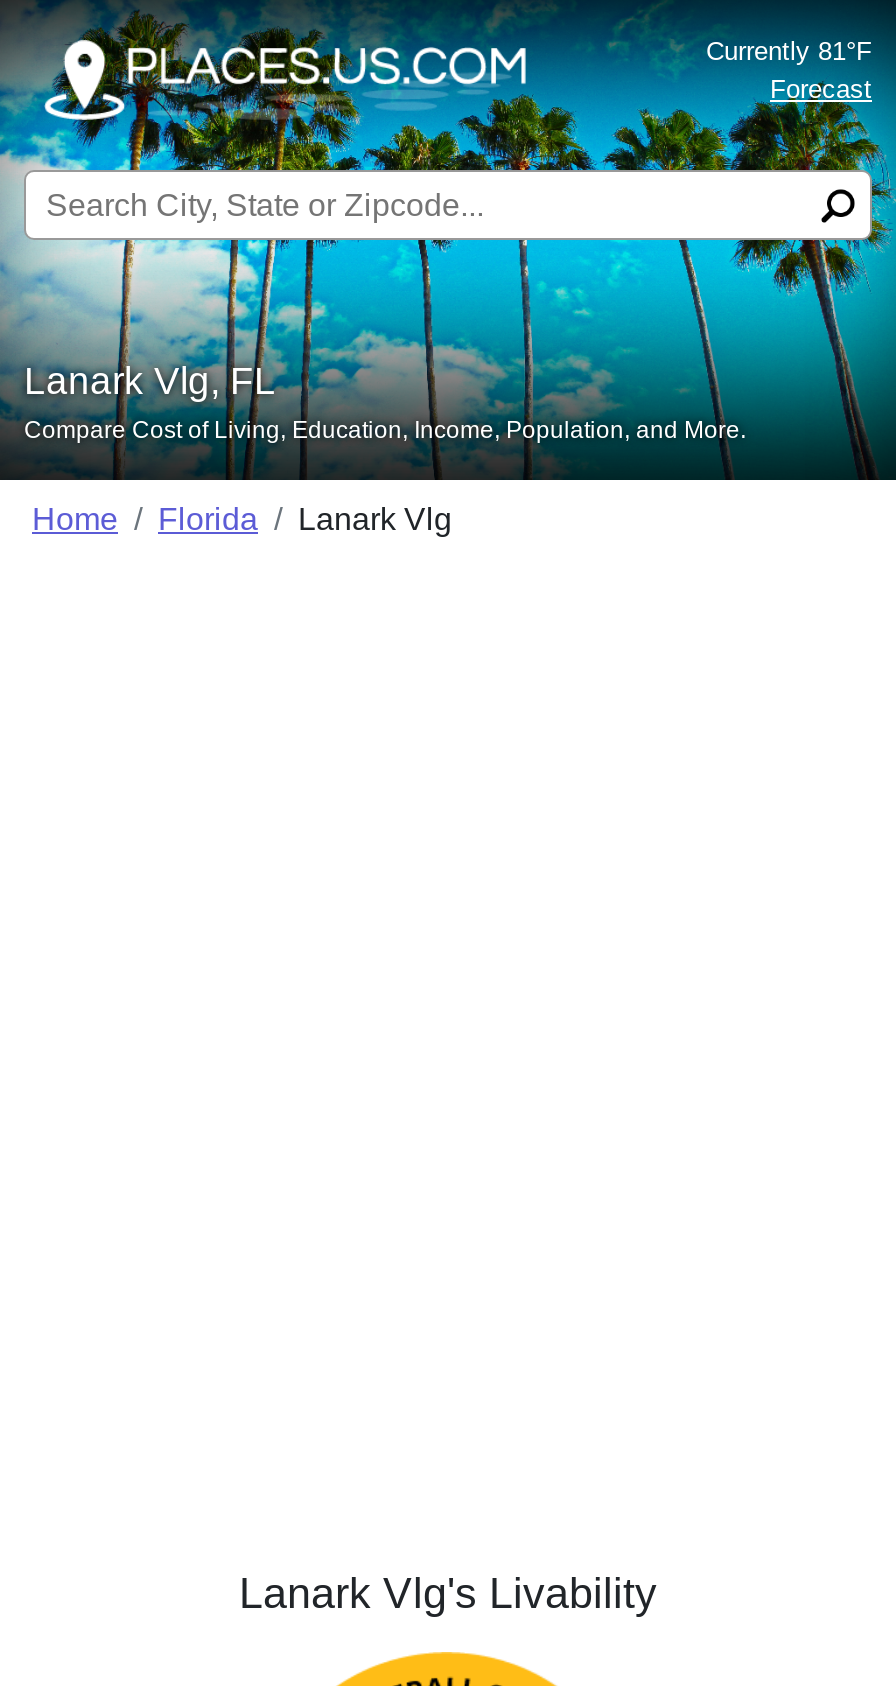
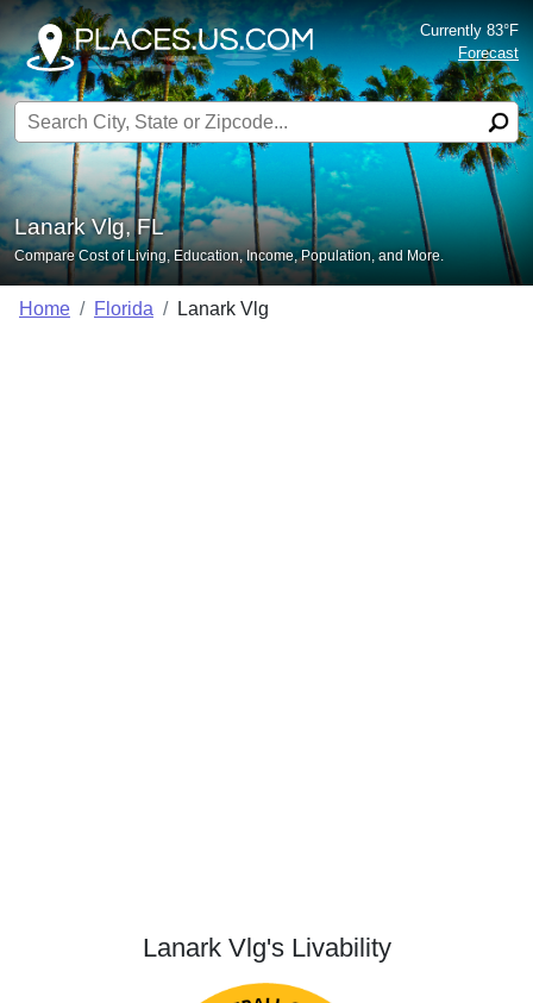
- Currently 81°F
+ Currently 83°F
